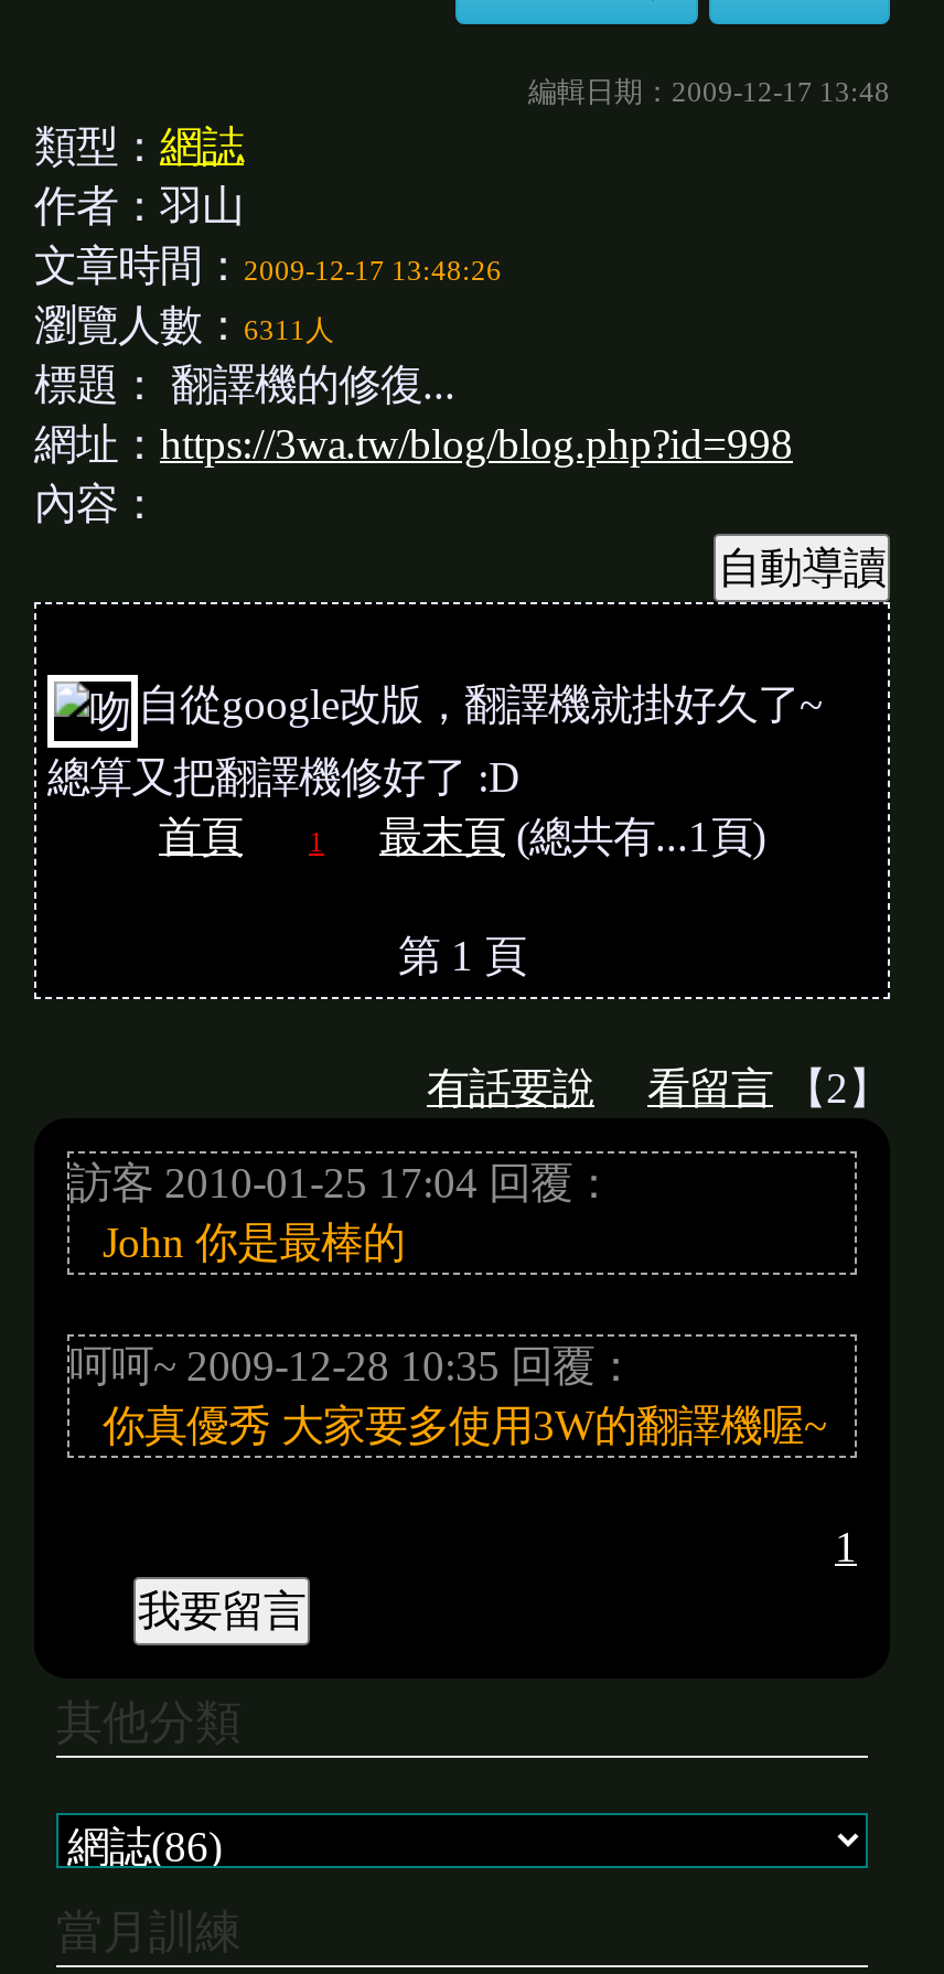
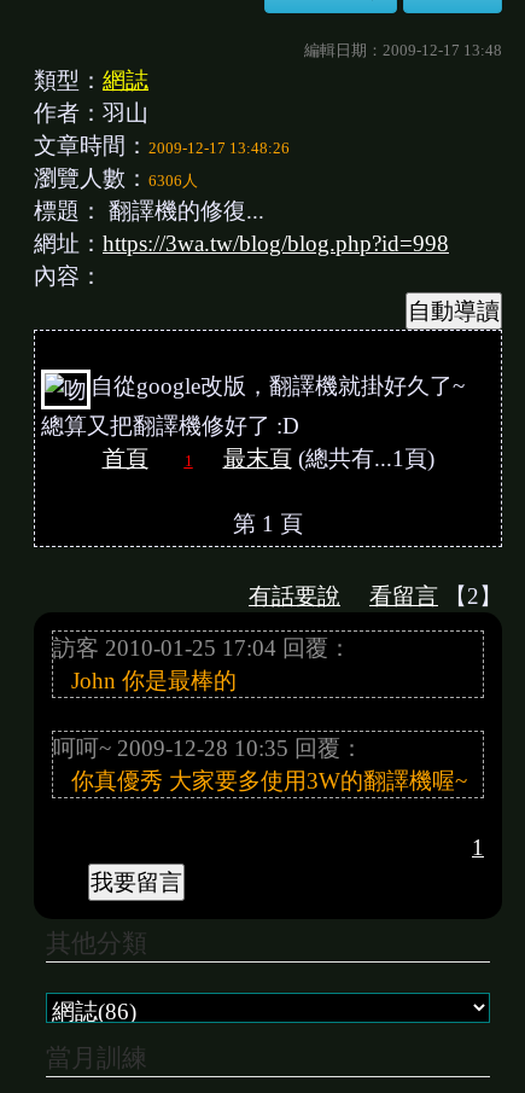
- 瀏覽人數：6311人
+ 瀏覽人數：6306人
